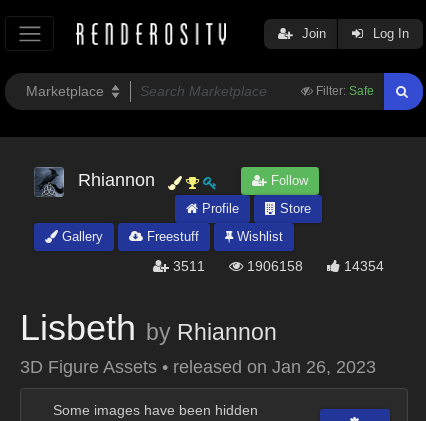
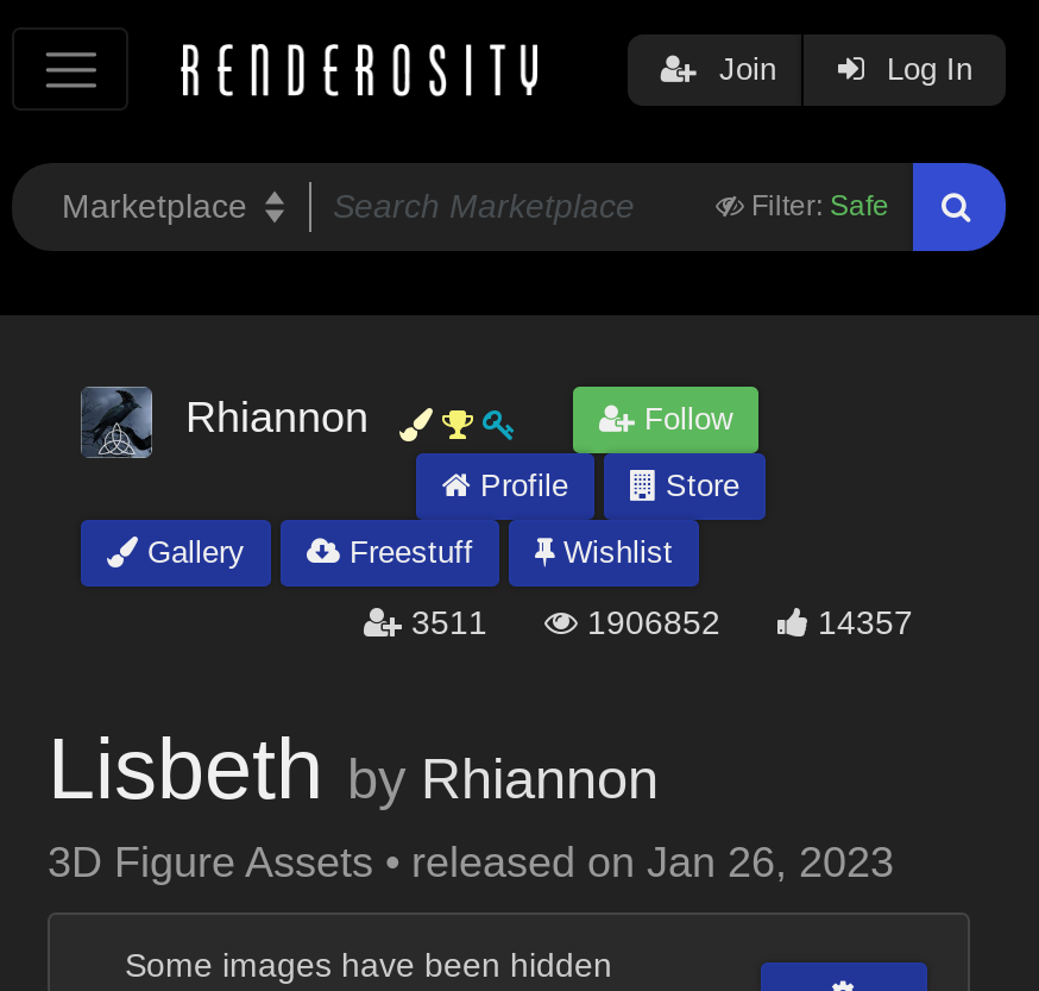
- 1906158
+ 1906852

- 14354
+ 14357
